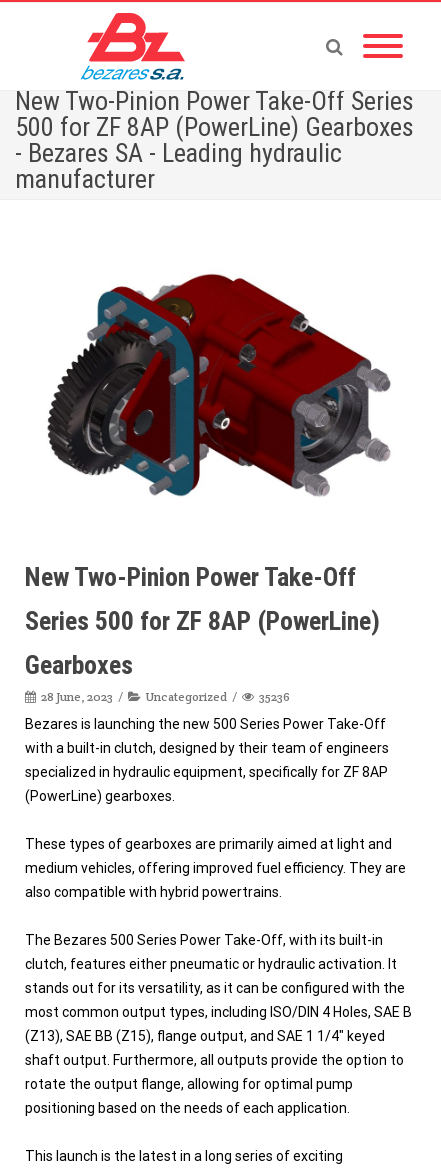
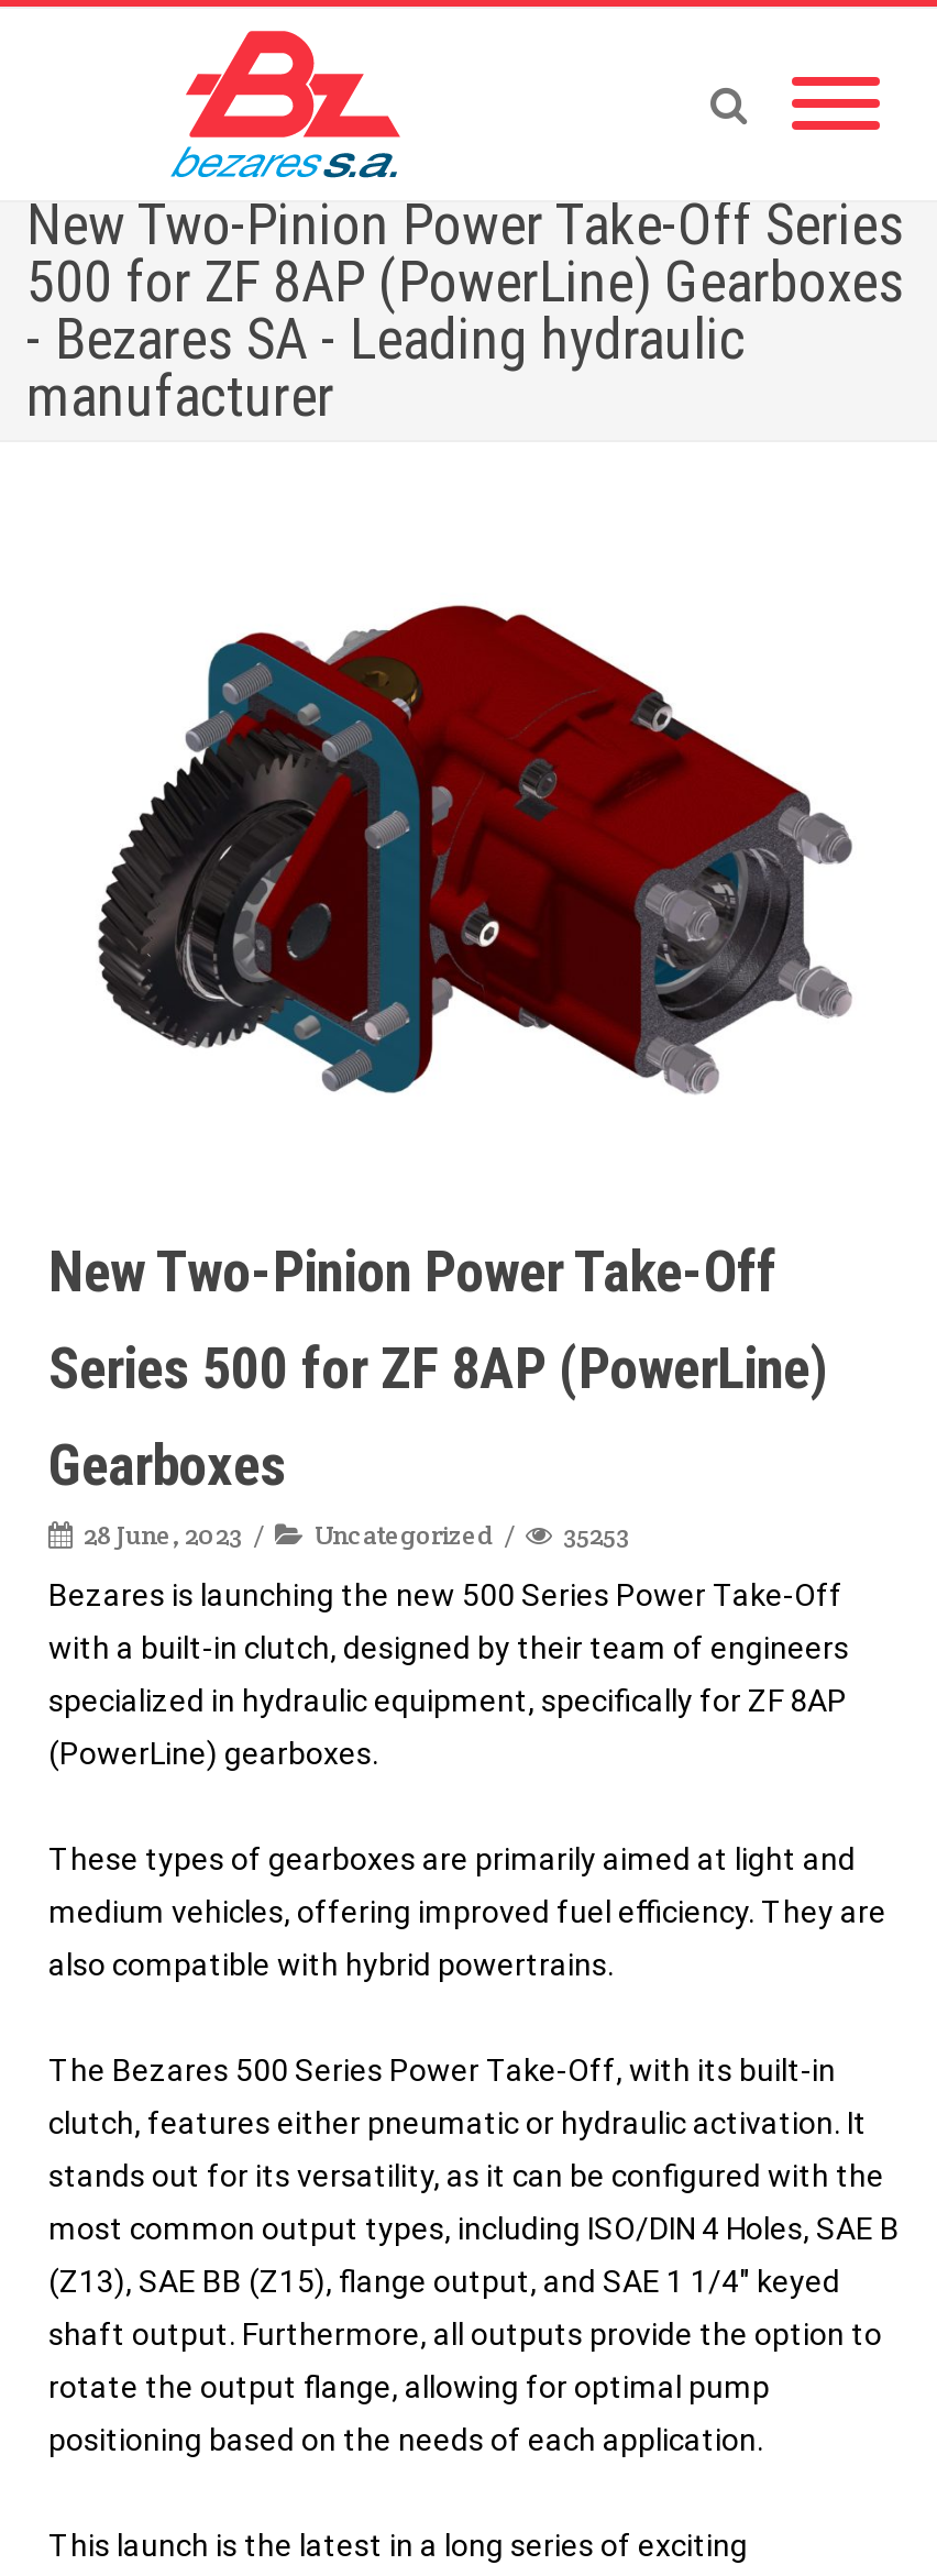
- Uncategorized 35236
+ Uncategorized 35253
